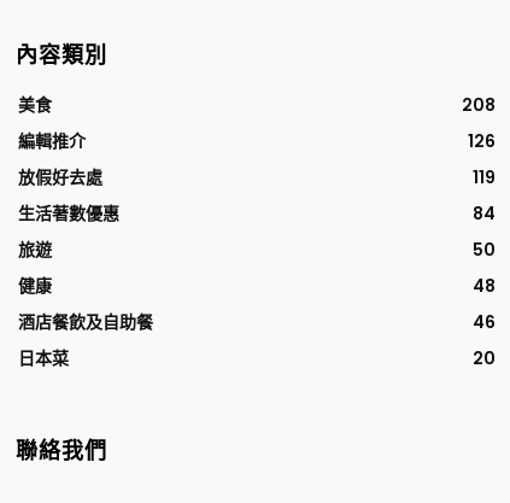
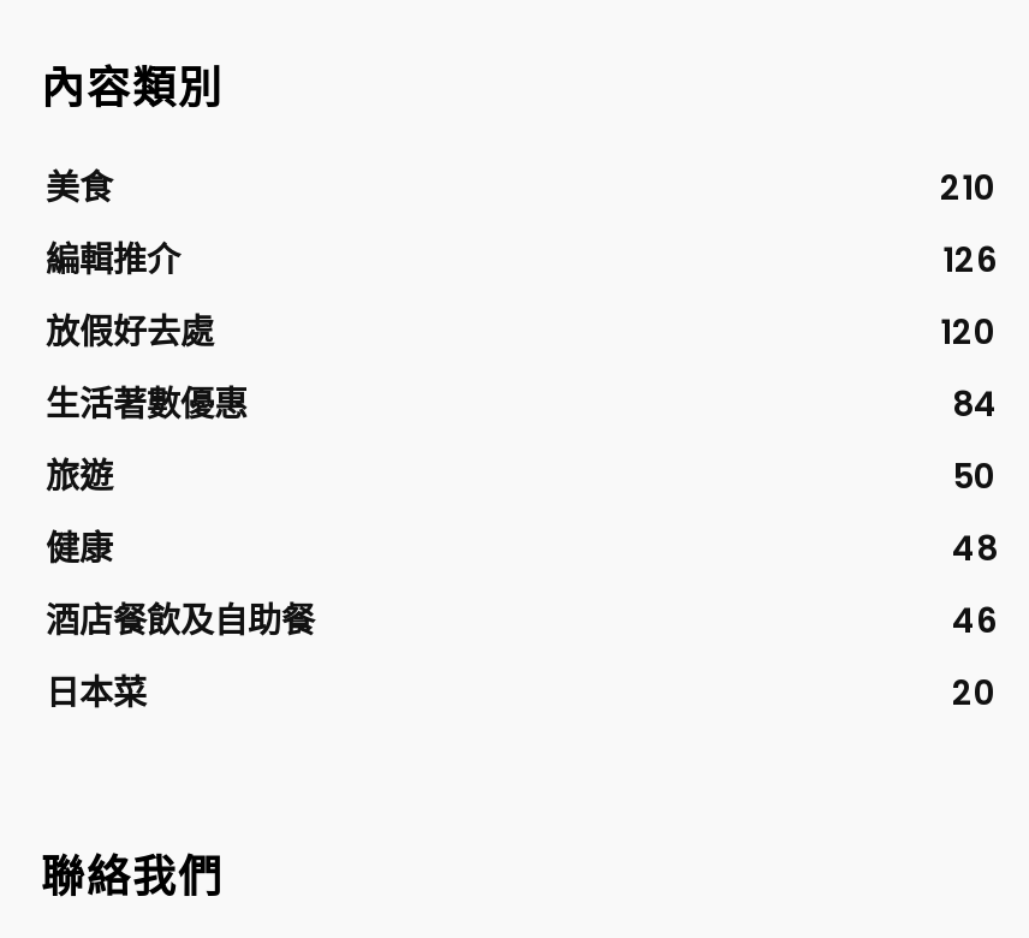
- 208
+ 210

- 119
+ 120
